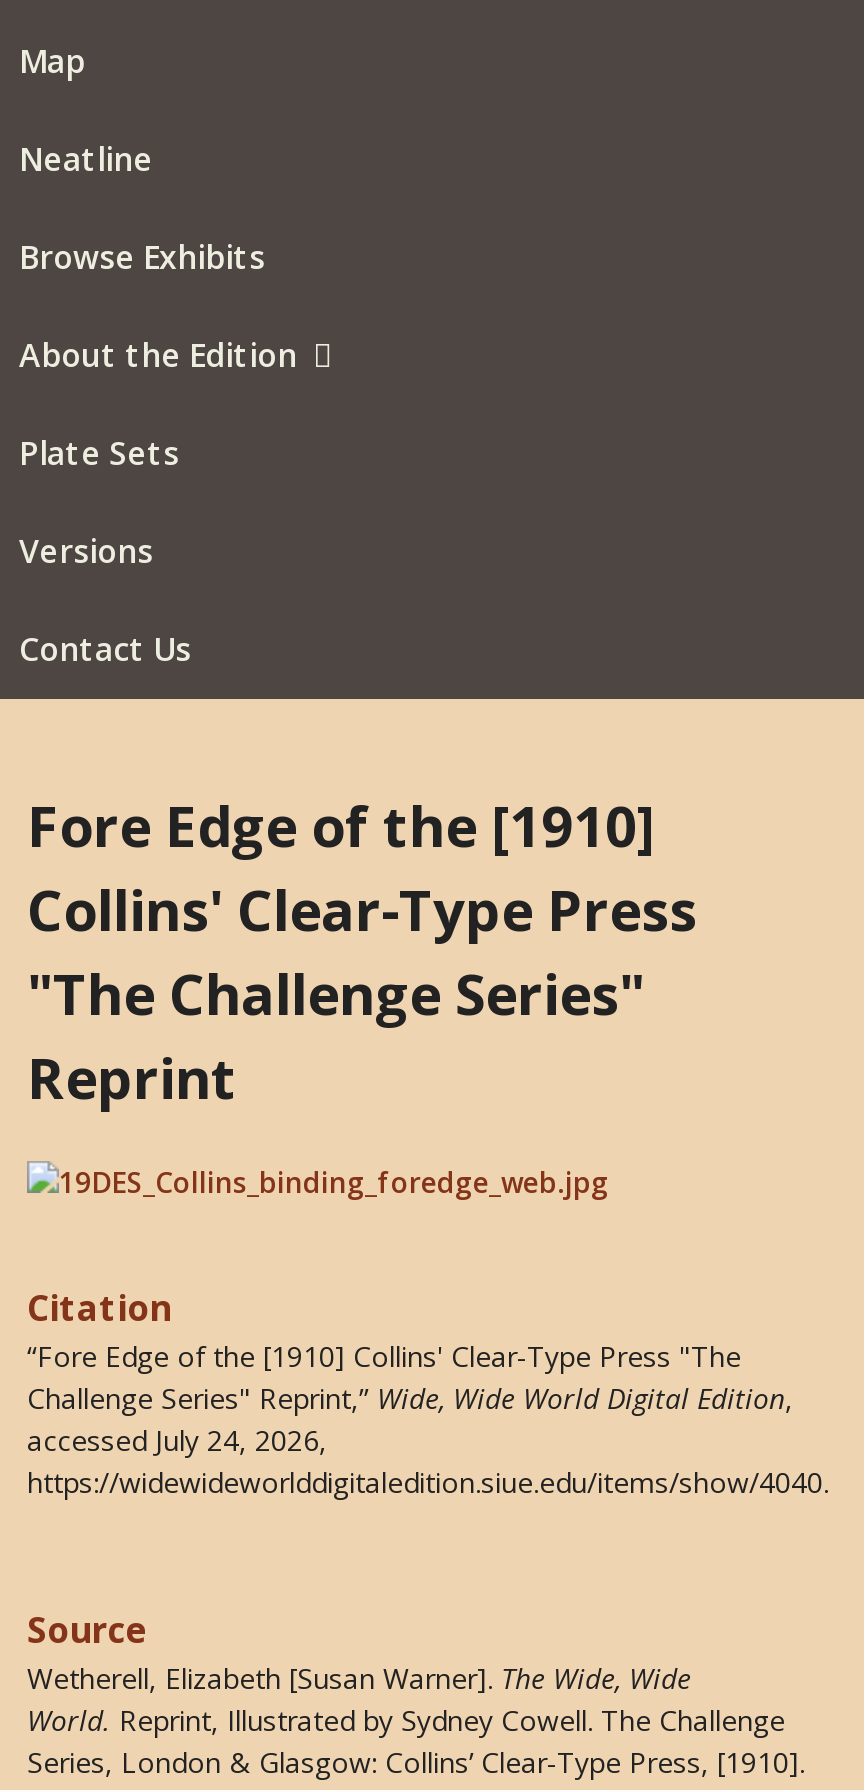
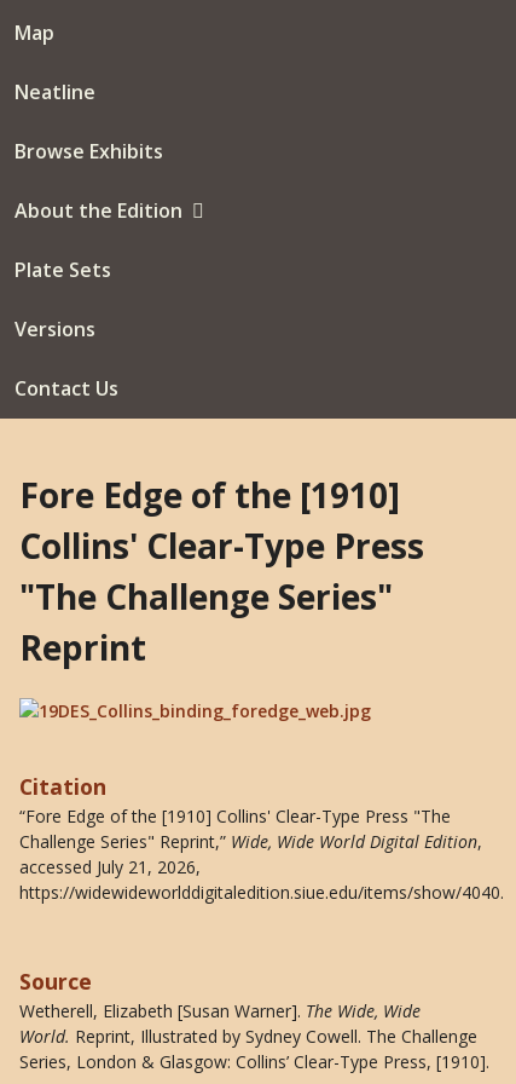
- accessed July 24, 2026,
+ accessed July 21, 2026,
